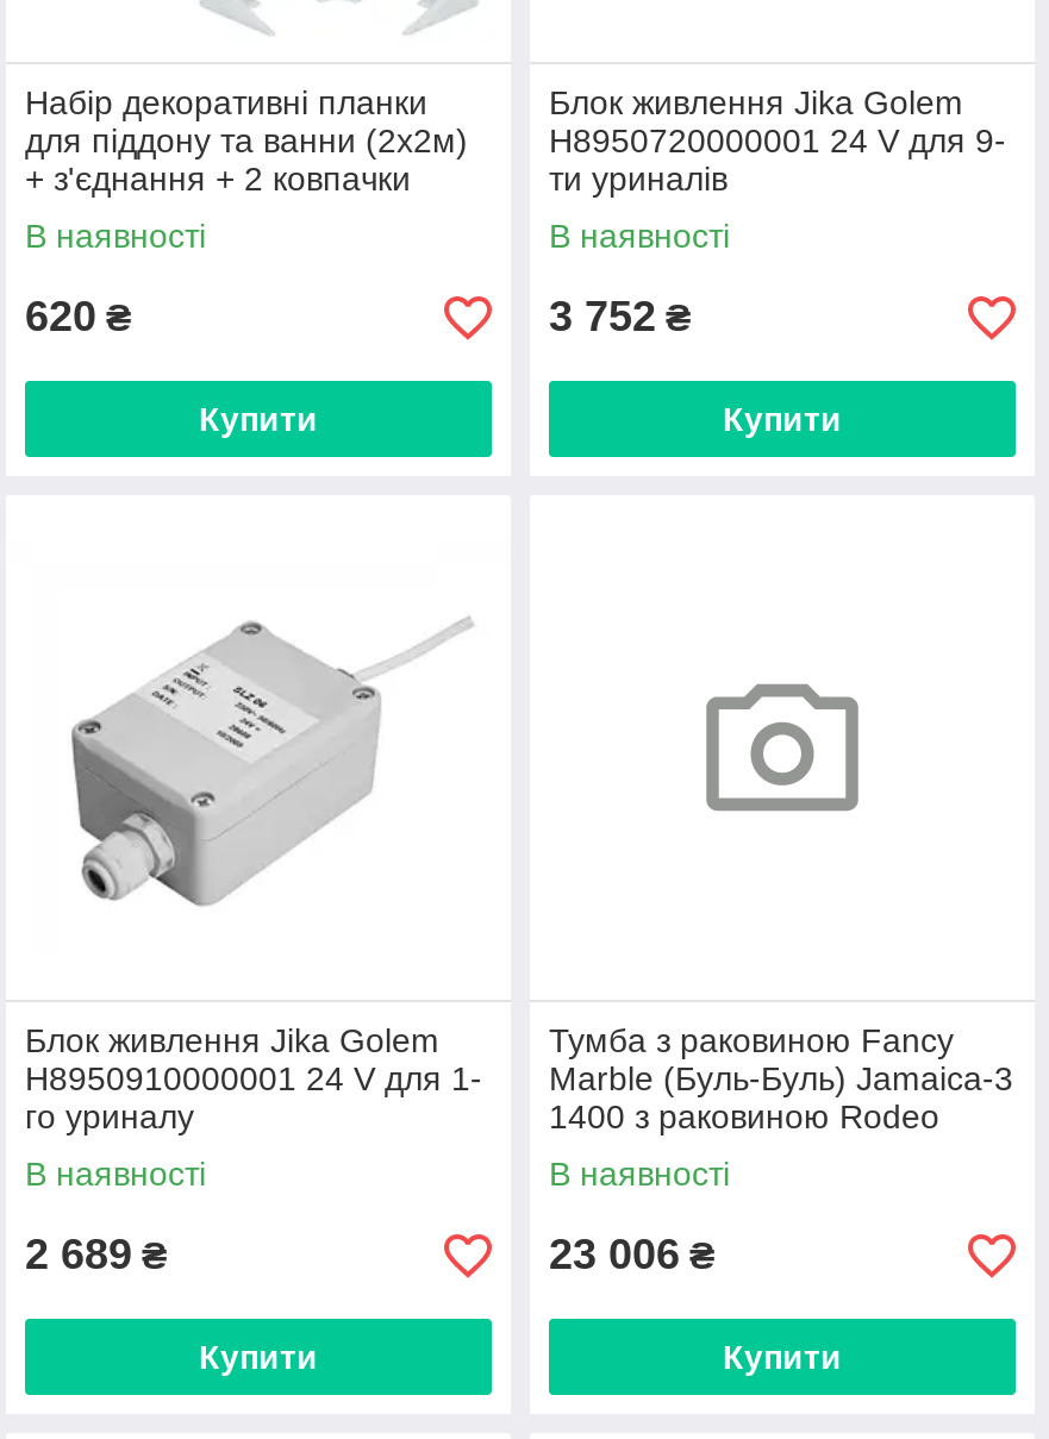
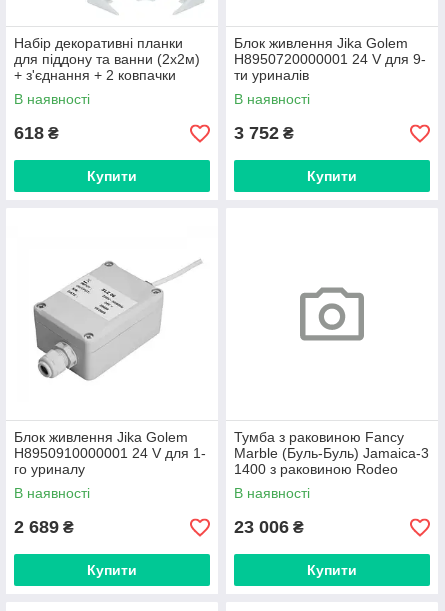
- 620 ₴
+ 618 ₴
